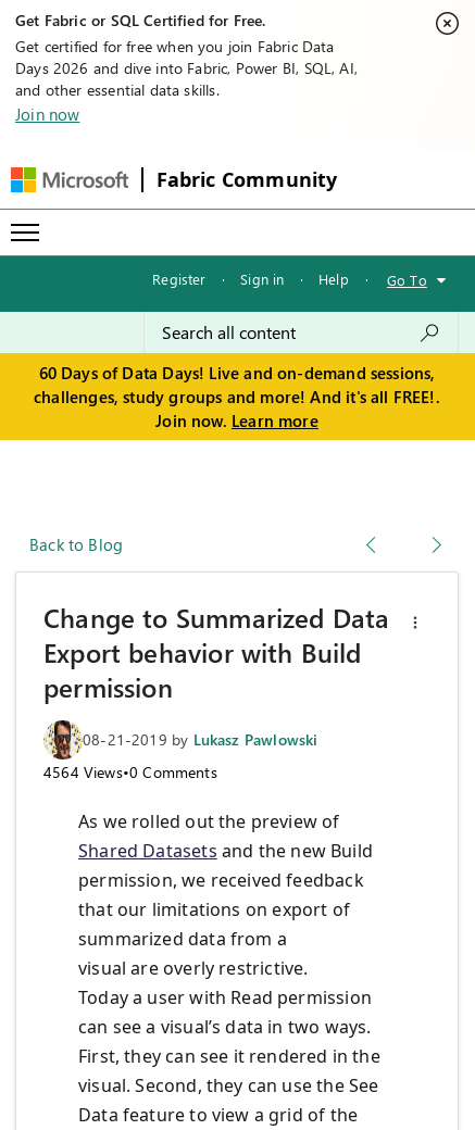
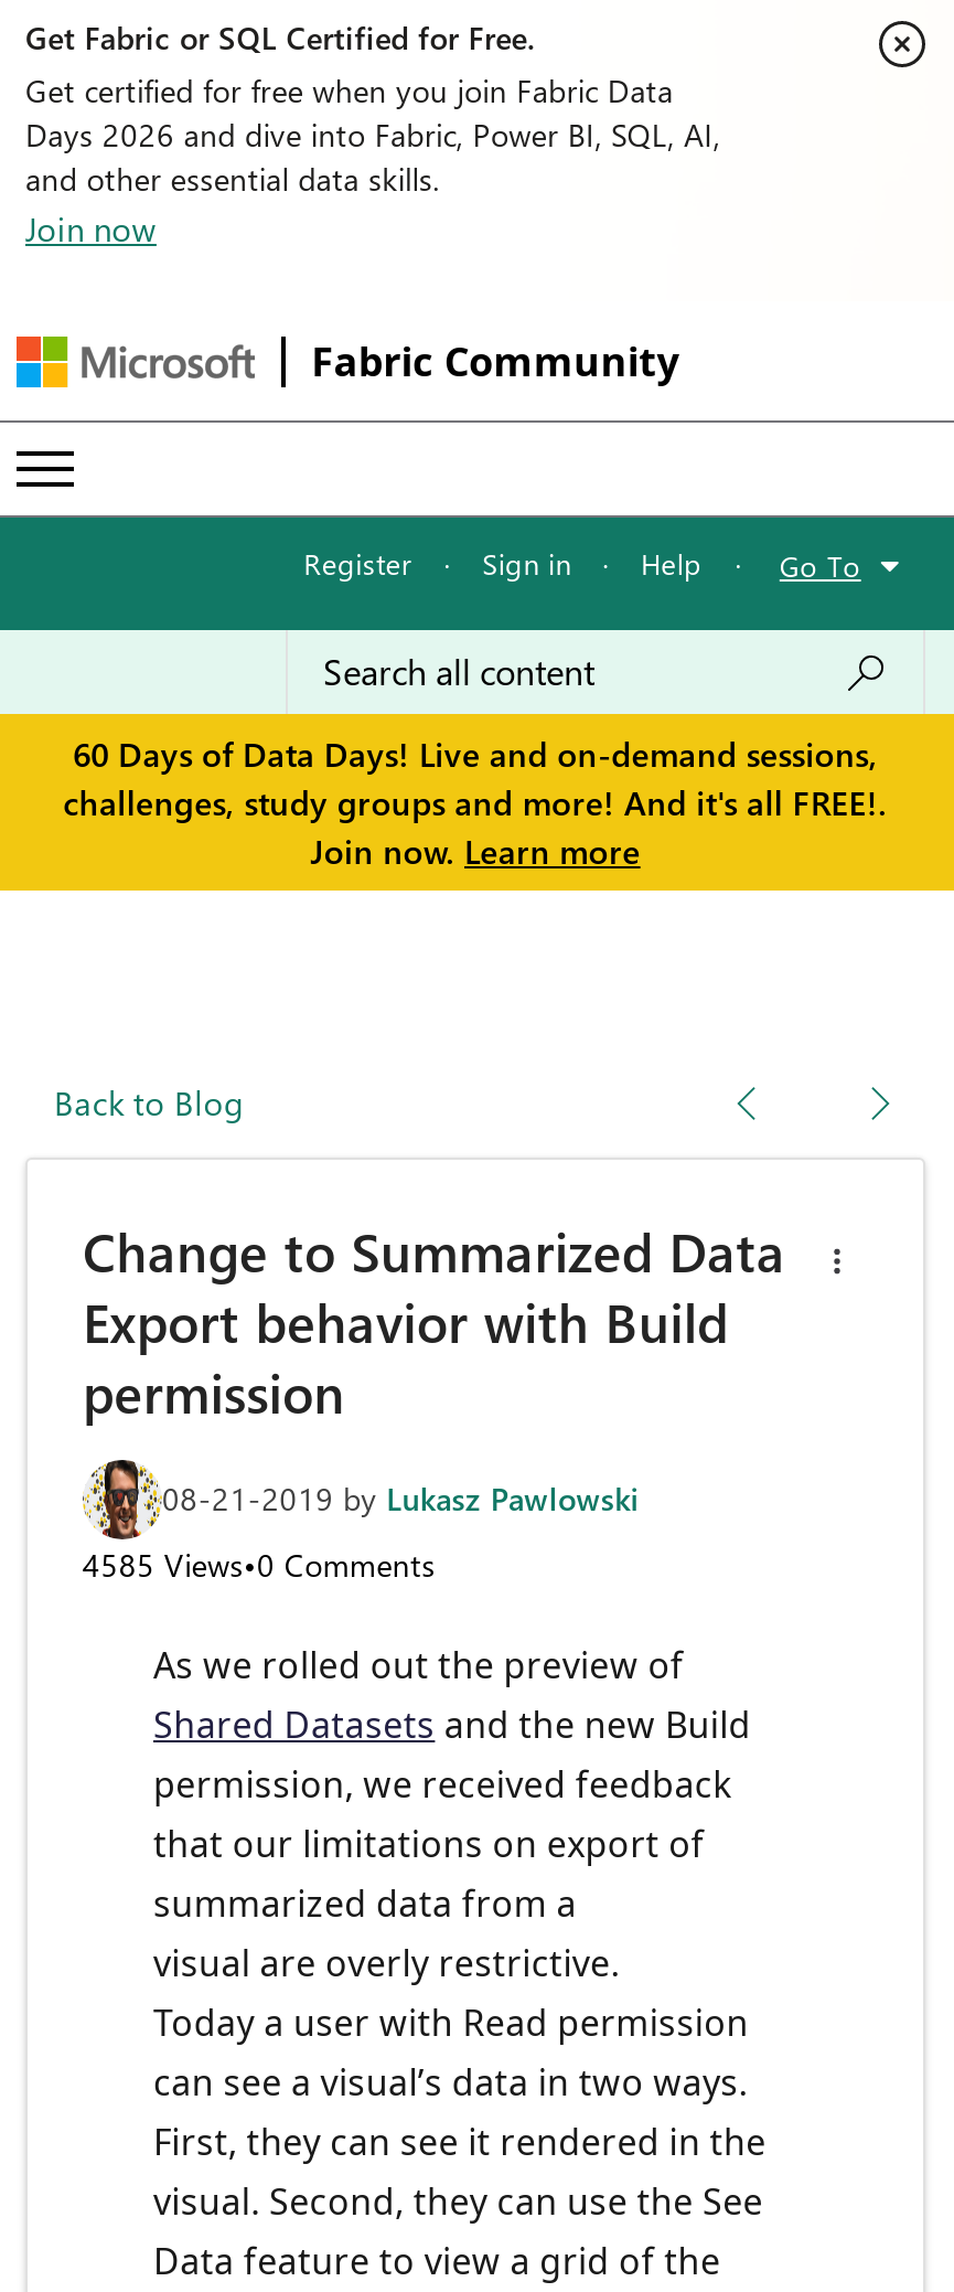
- 4564 Views•0 Comments
+ 4585 Views•0 Comments
